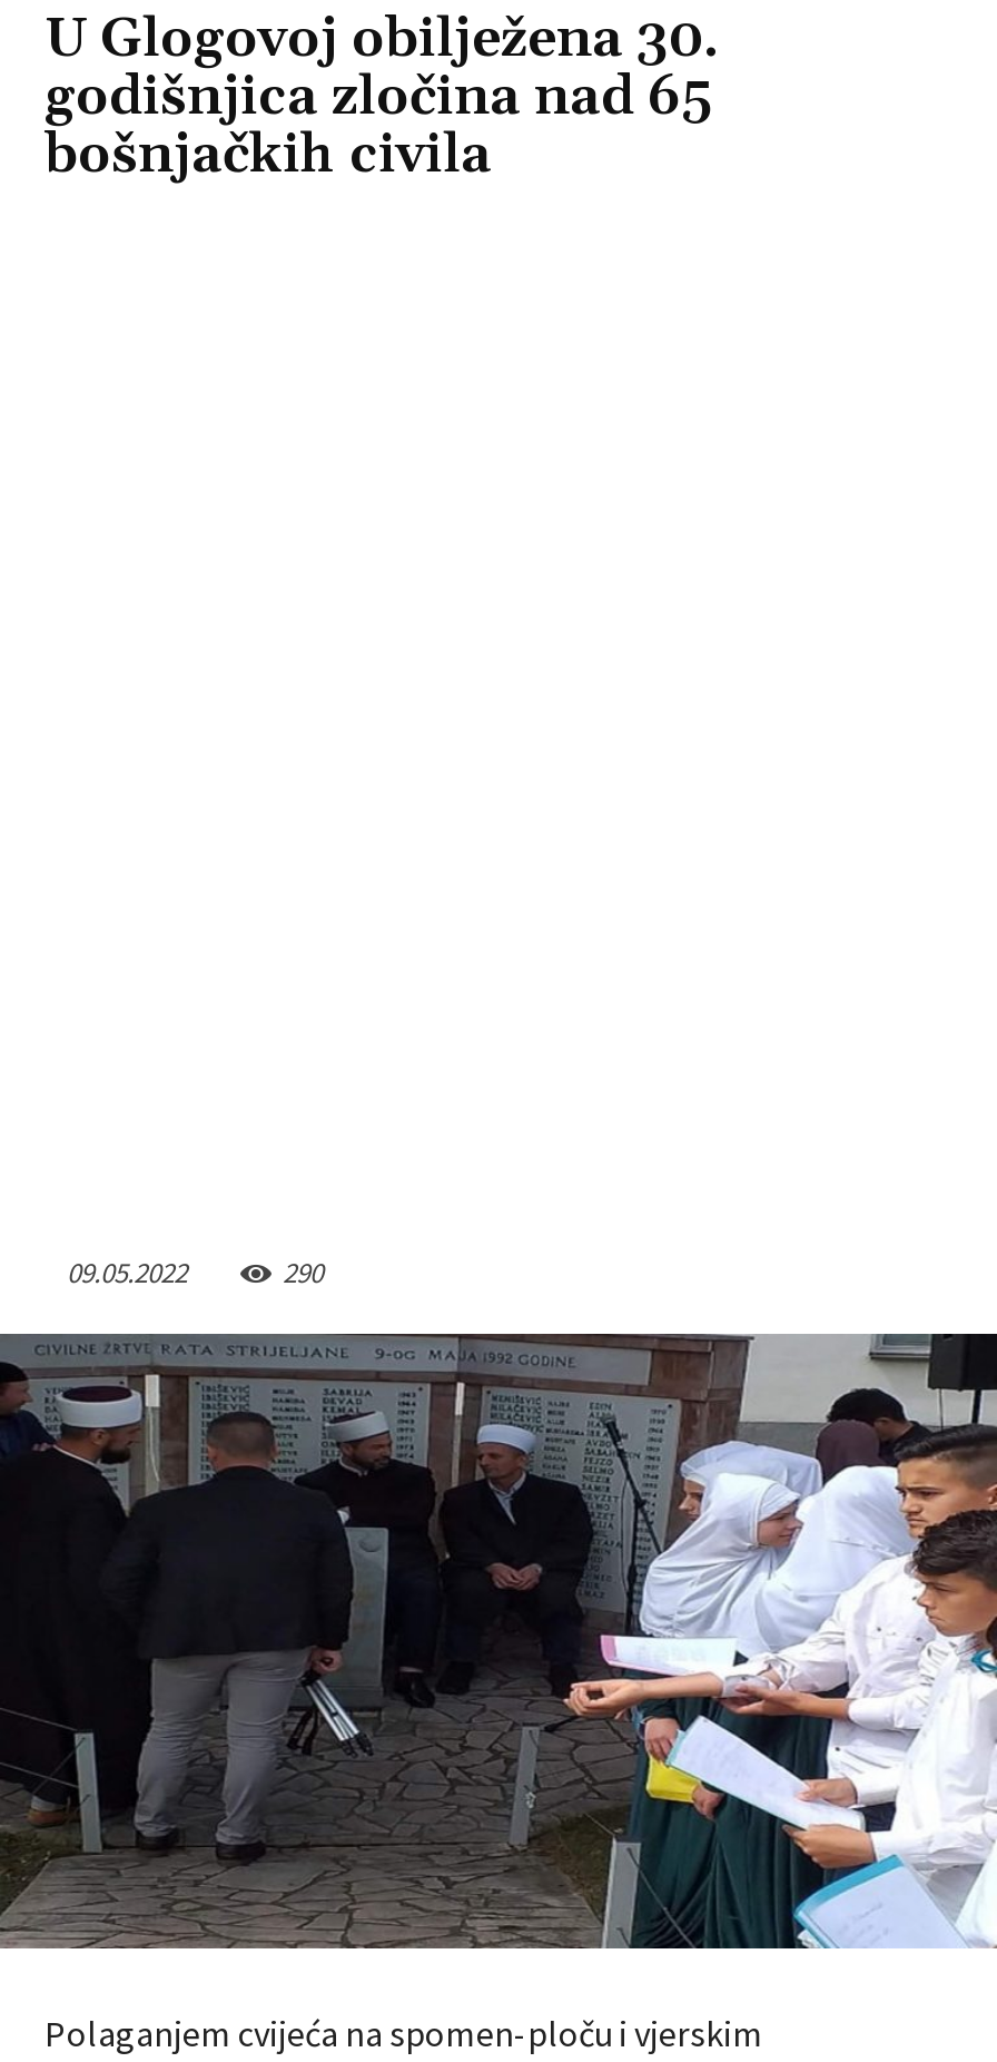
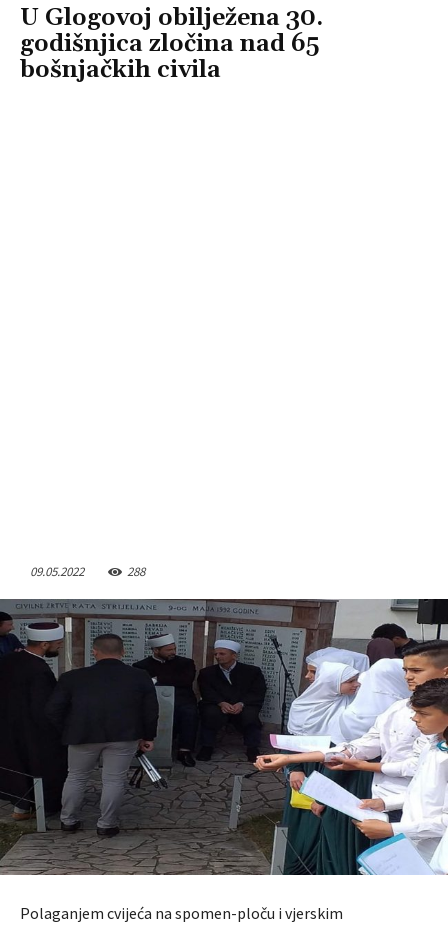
- 290
+ 288
